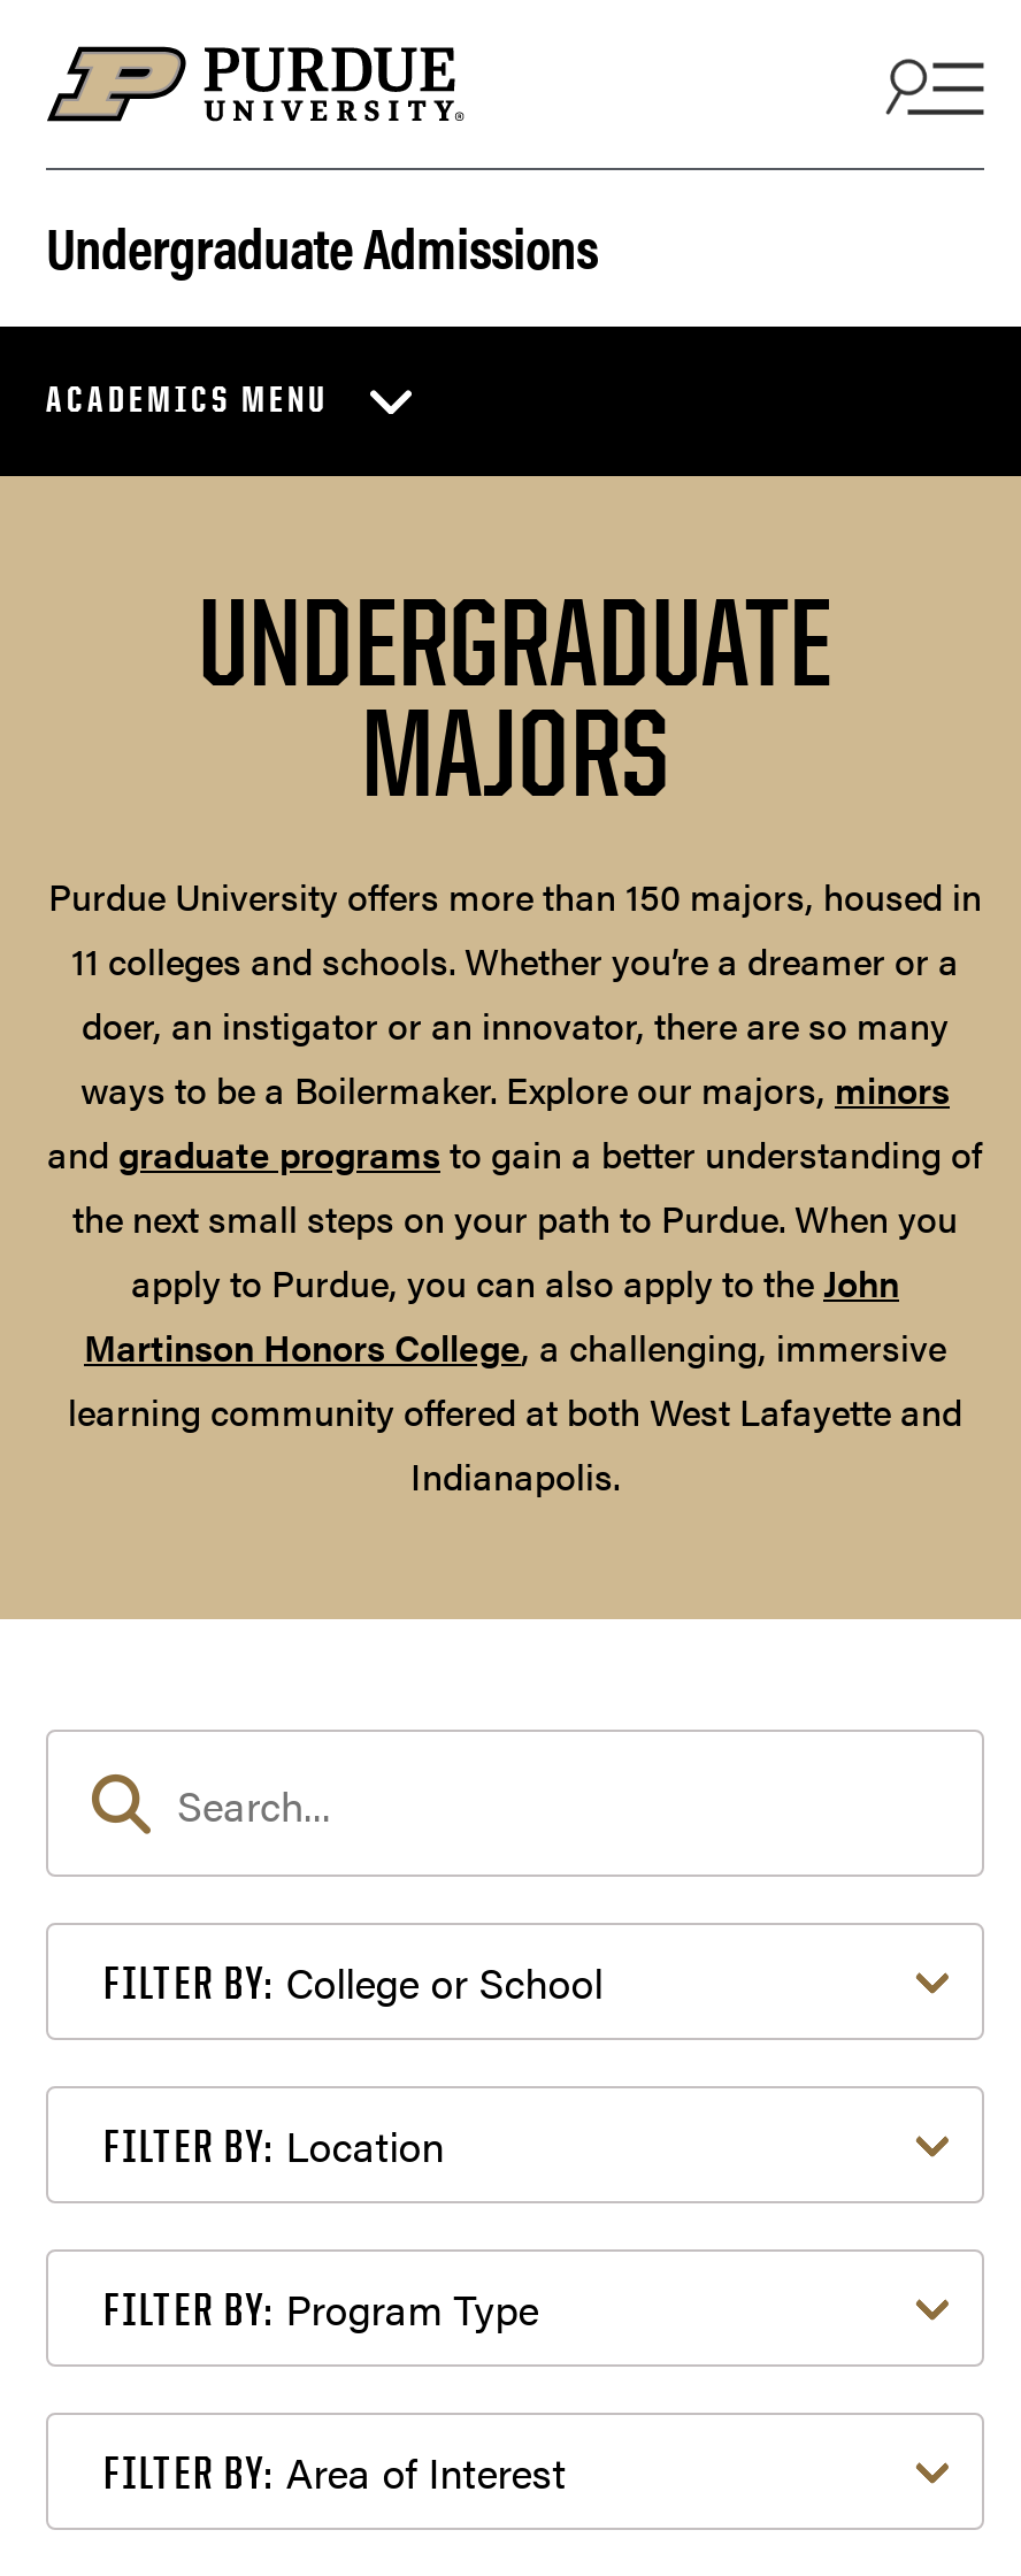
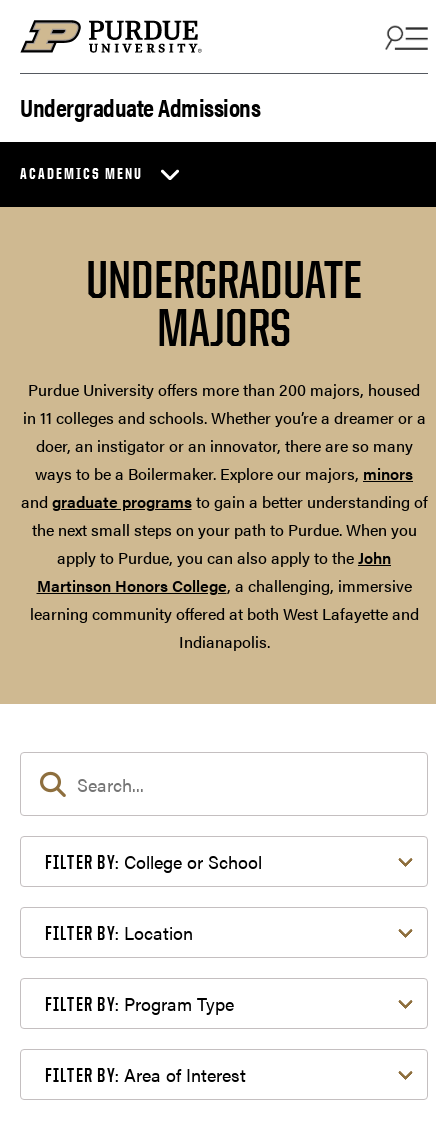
- Purdue University offers more than 150 majors, housed in
- 11 colleges and schools. Whether you’re a dreamer or a
+ Purdue University offers more than 200 majors, housed
+ in 11 colleges and schools. Whether you’re a dreamer or a
